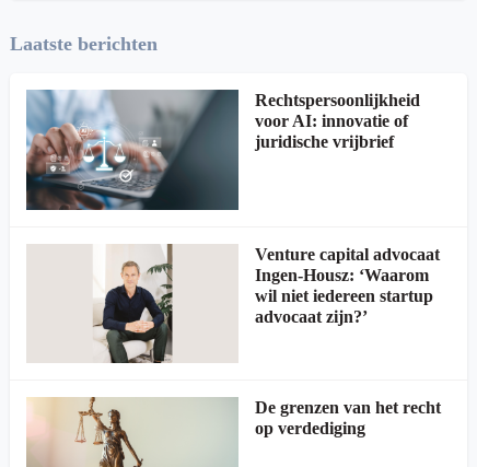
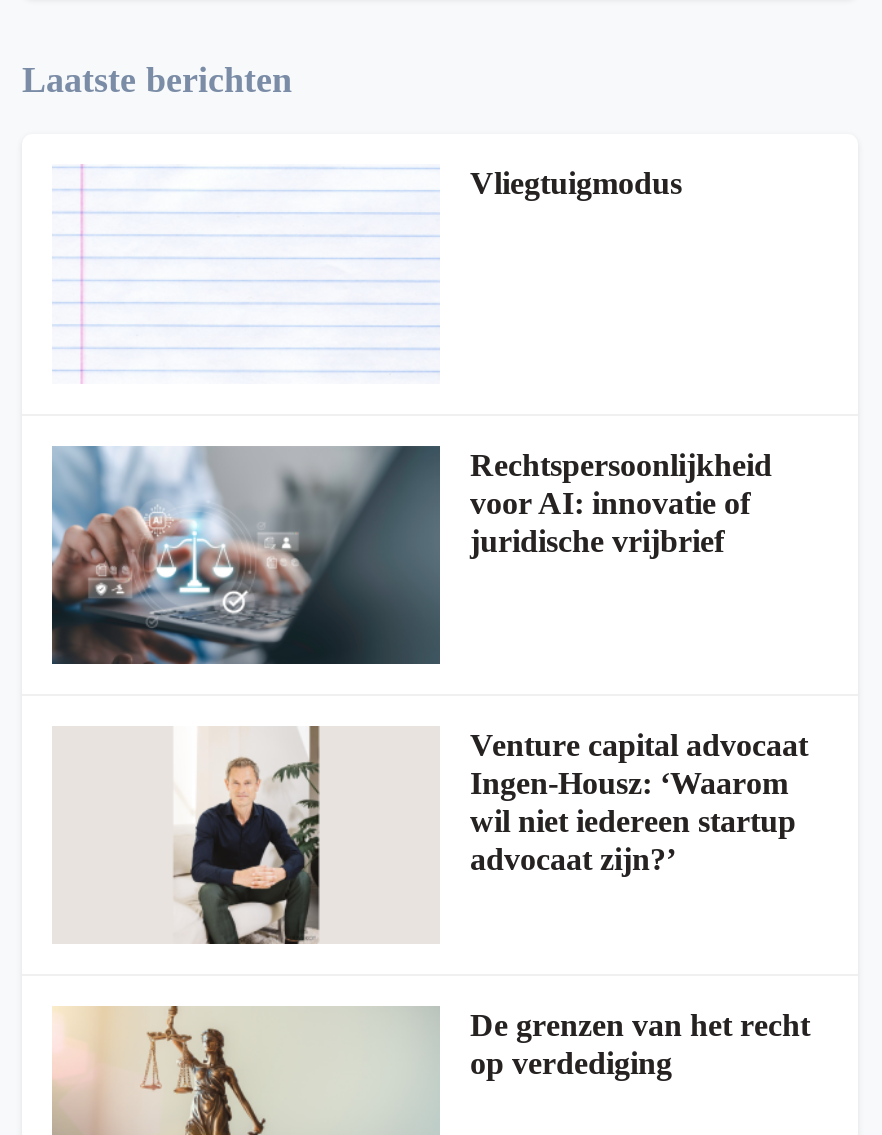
+ Vliegtuigmodus
